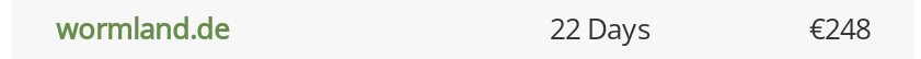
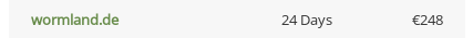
- 22 Days
+ 24 Days
